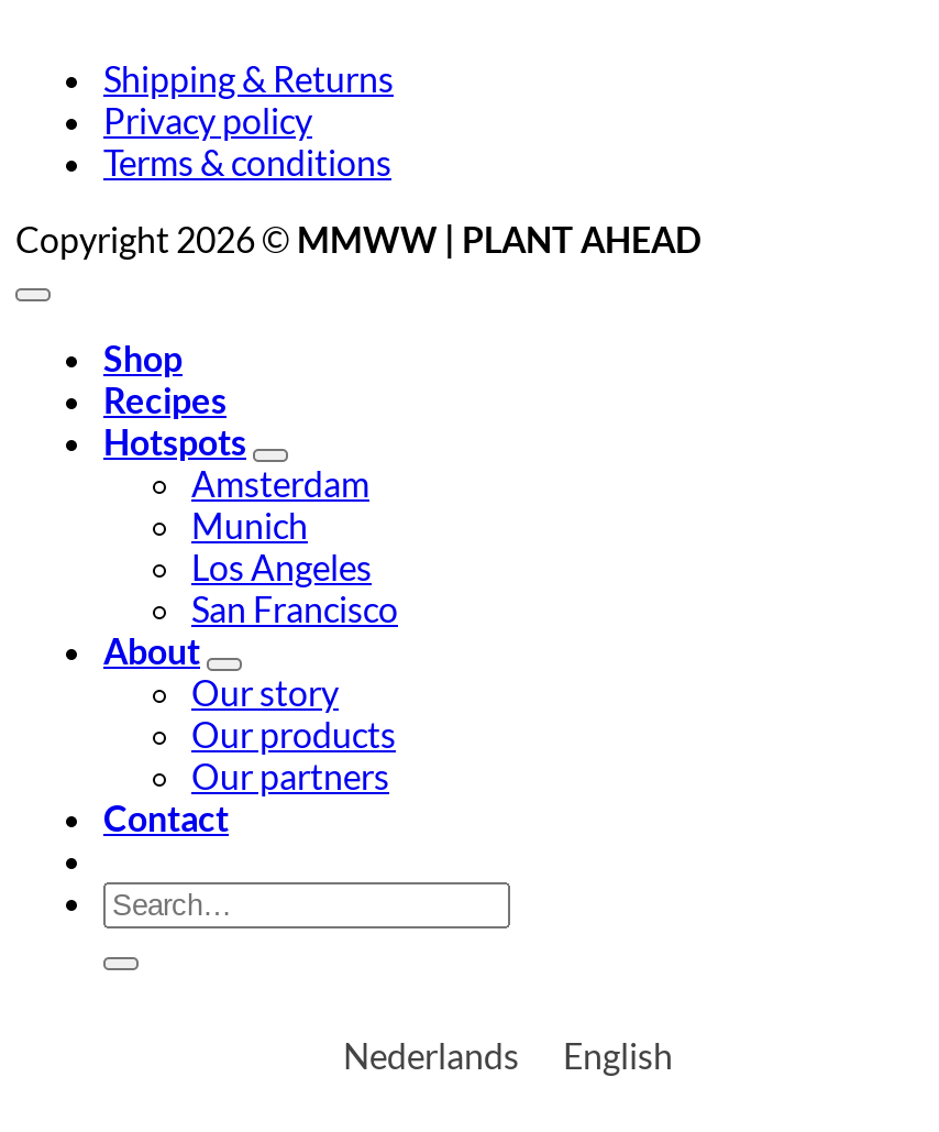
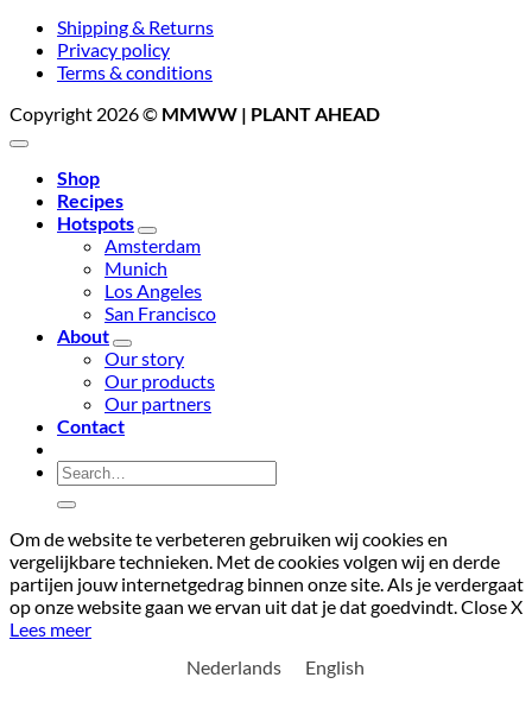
+ Om de website te verbeteren gebruiken wij cookies en
+ vergelijkbare technieken. Met de cookies volgen wij en derde
+ partijen jouw internetgedrag binnen onze site. Als je verdergaat
+ op onze website gaan we ervan uit dat je dat goedvindt. Close X
+ Lees meer
